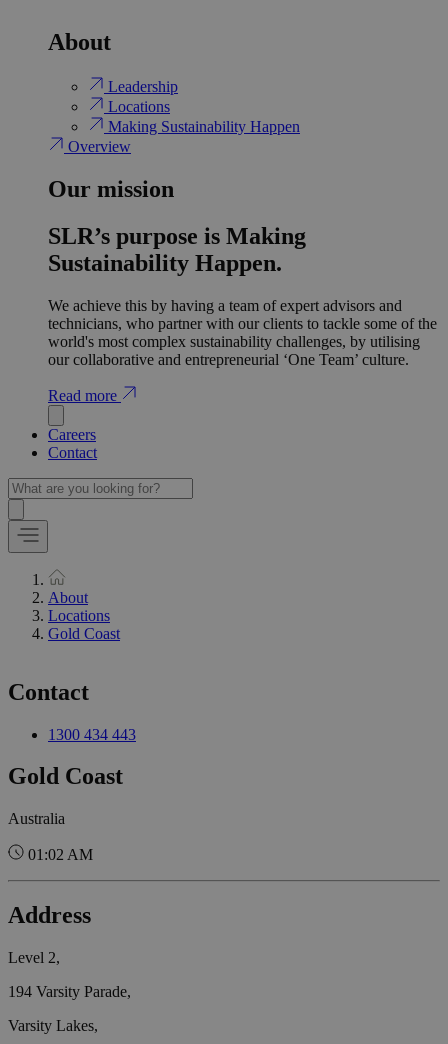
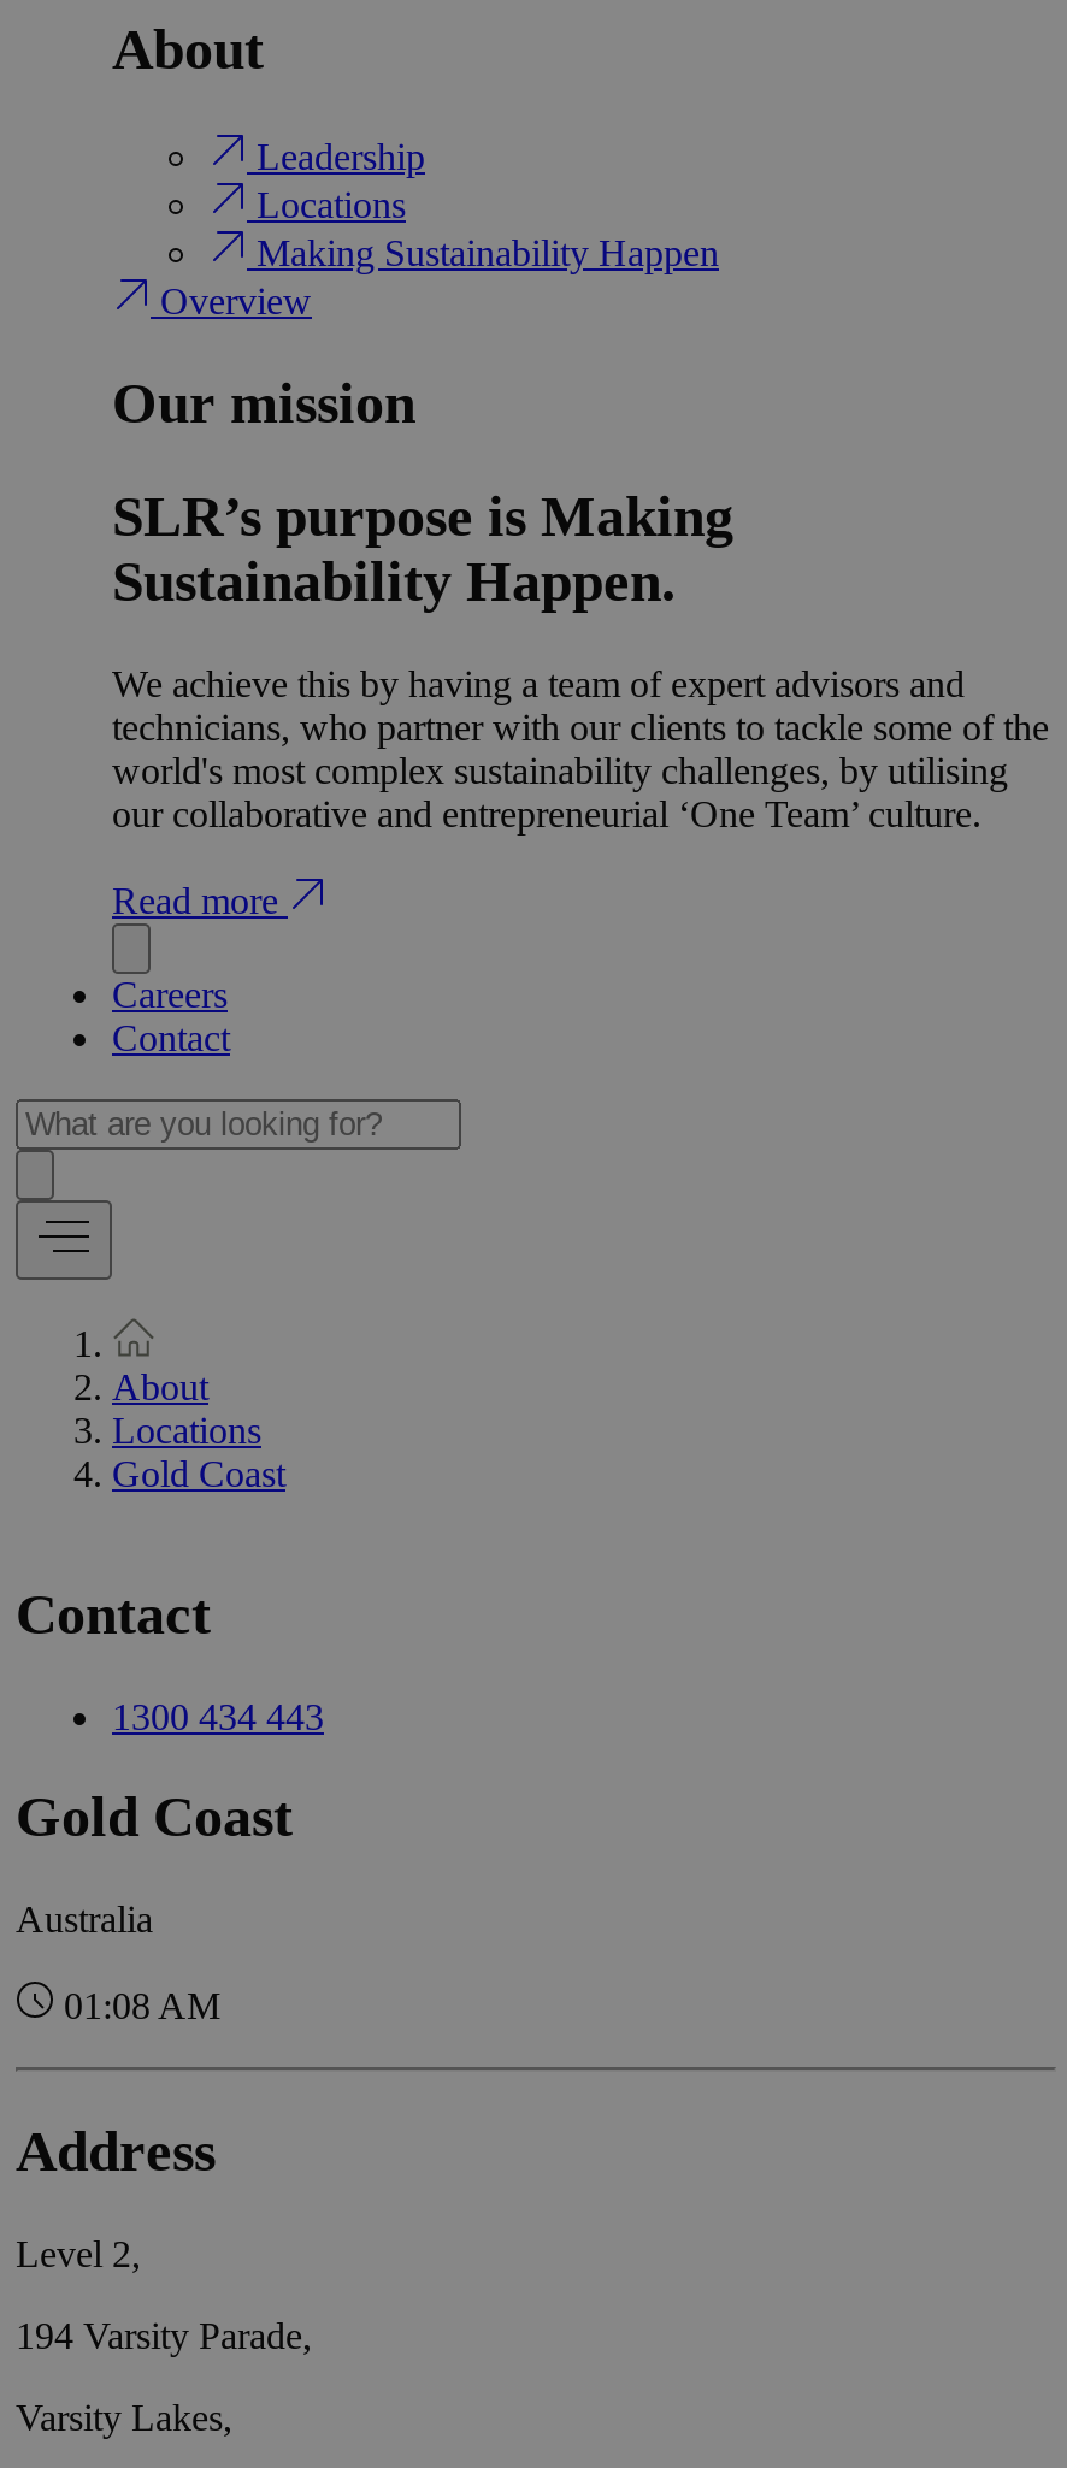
- 01:02 AM
+ 01:08 AM
